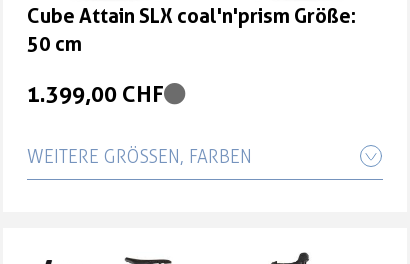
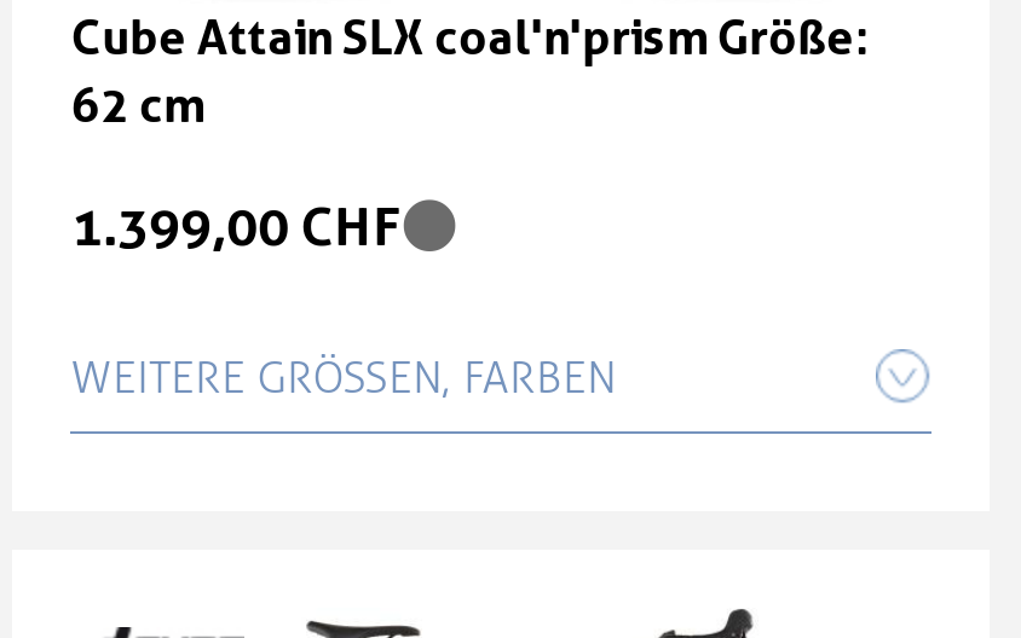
- 50 cm
+ 62 cm
